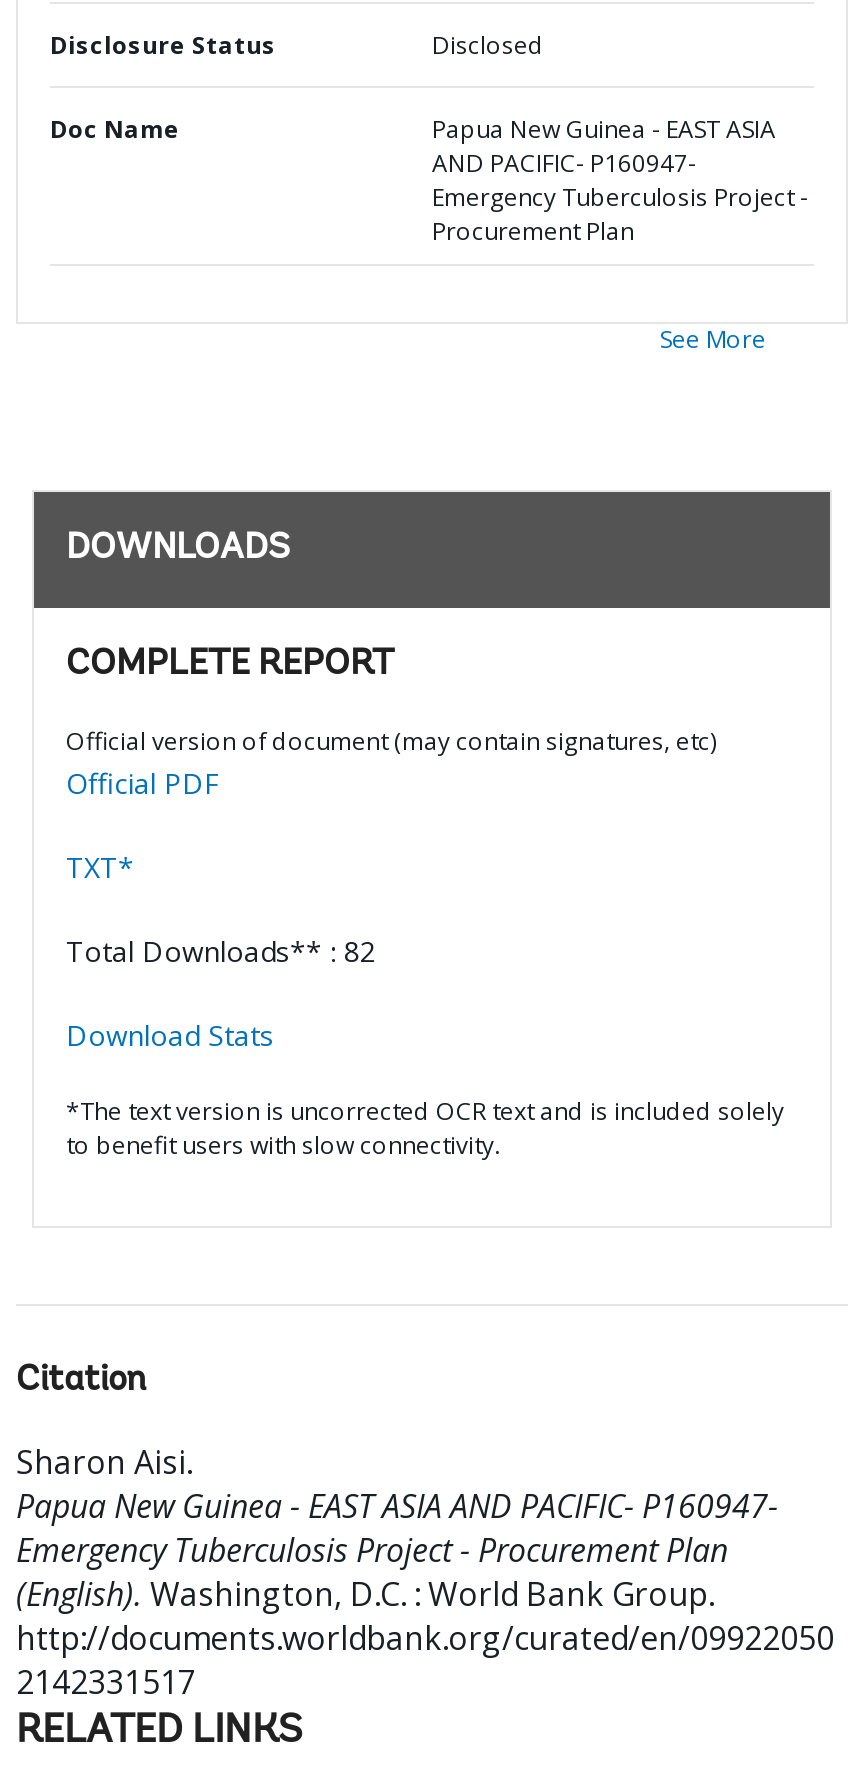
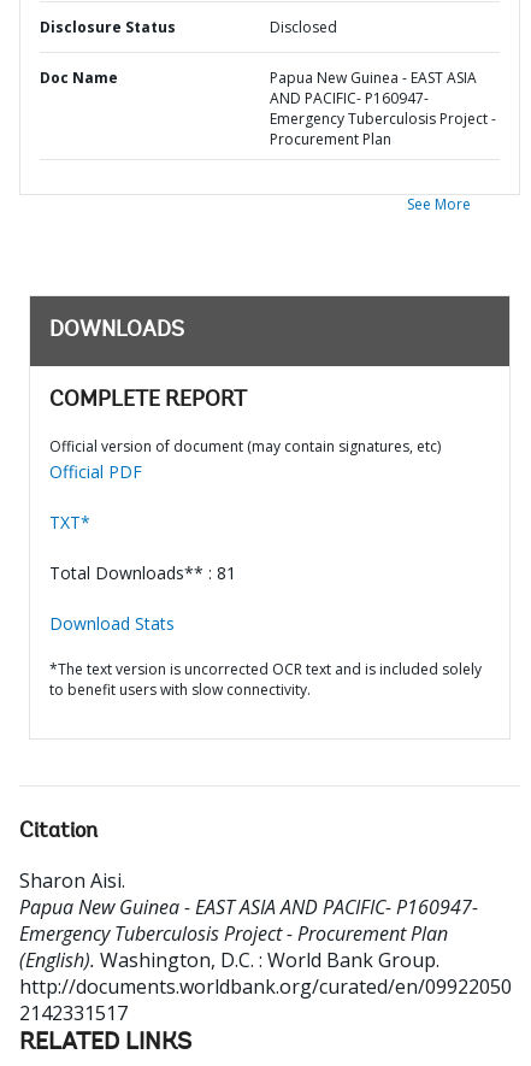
- Total Downloads** : 82
+ Total Downloads** : 81
